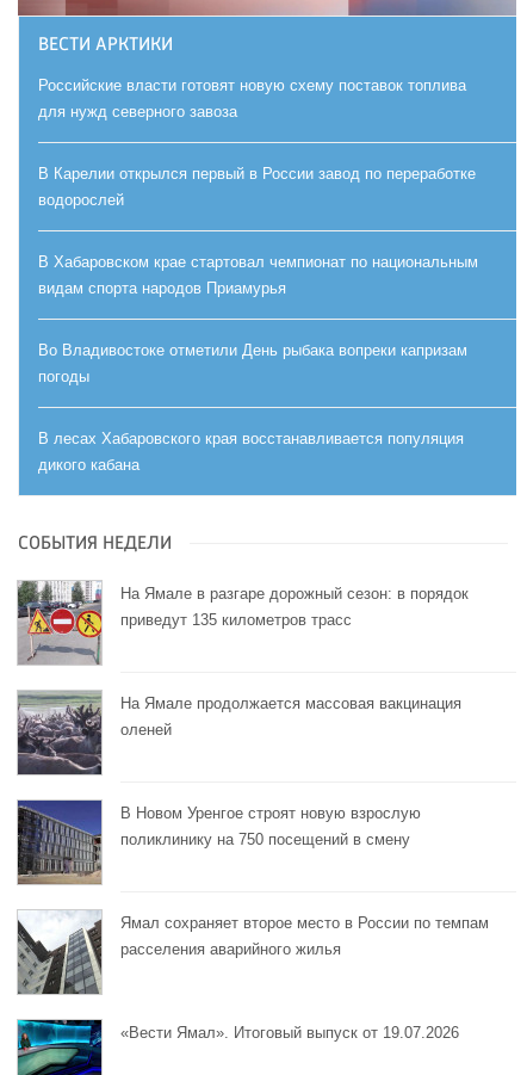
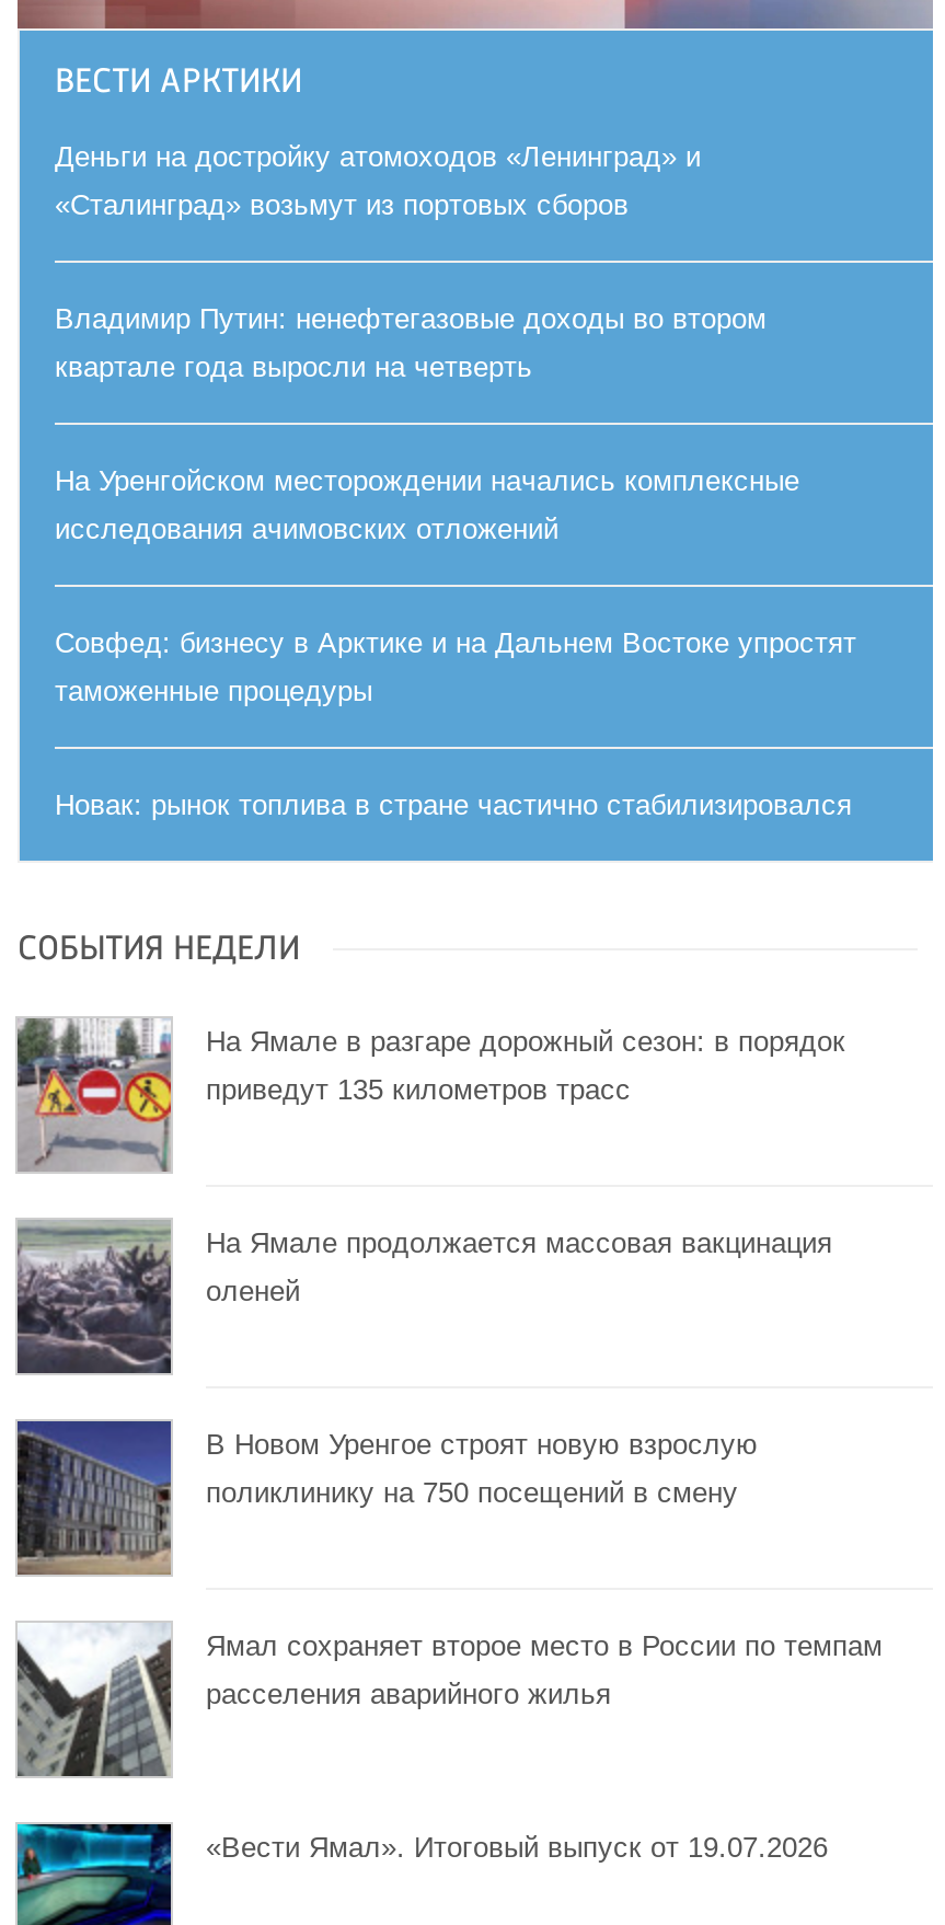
- Российские власти готовят новую схему поставок топлива
- для нужд северного завоза
- В Карелии открылся первый в России завод по переработке
- водорослей
- В Хабаровском крае стартовал чемпионат по национальным
- видам спорта народов Приамурья
- Во Владивостоке отметили День рыбака вопреки капризам
- погоды
- В лесах Хабаровского края восстанавливается популяция
- дикого кабана
+ Деньги на достройку атомоходов «Ленинград» и
+ «Сталинград» возьмут из портовых сборов
+ Владимир Путин: ненефтегазовые доходы во втором
+ квартале года выросли на четверть
+ На Уренгойском месторождении начались комплексные
+ исследования ачимовских отложений
+ Совфед: бизнесу в Арктике и на Дальнем Востоке упростят
+ таможенные процедуры
+ Новак: рынок топлива в стране частично стабилизировался
